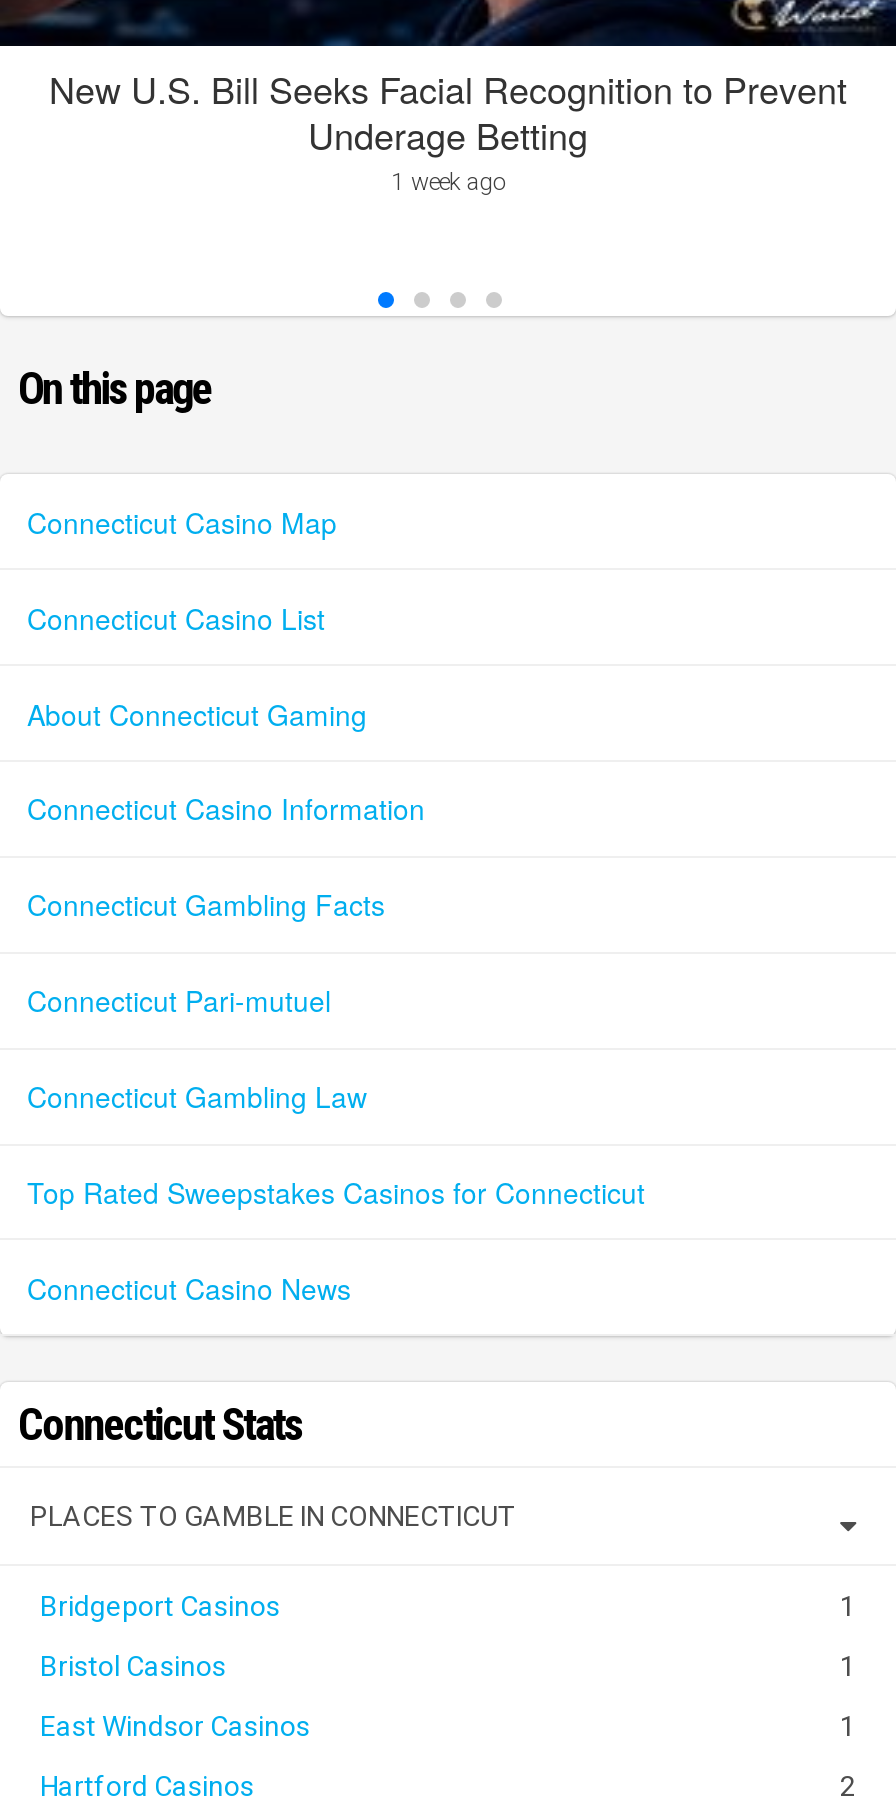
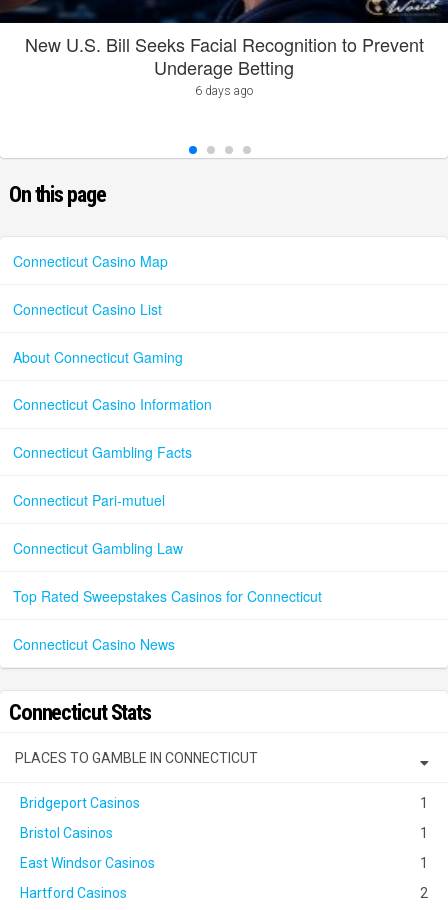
- 1 week ago
+ 6 days ago
